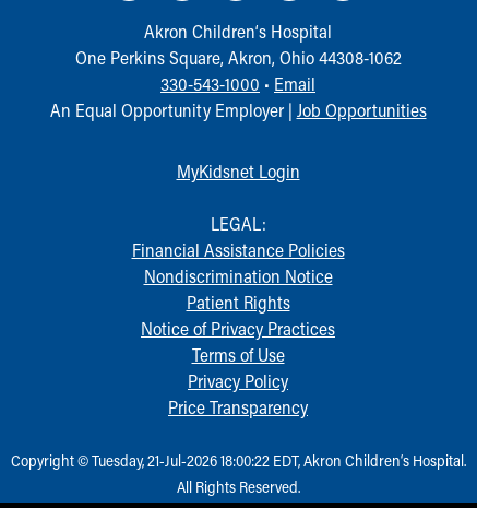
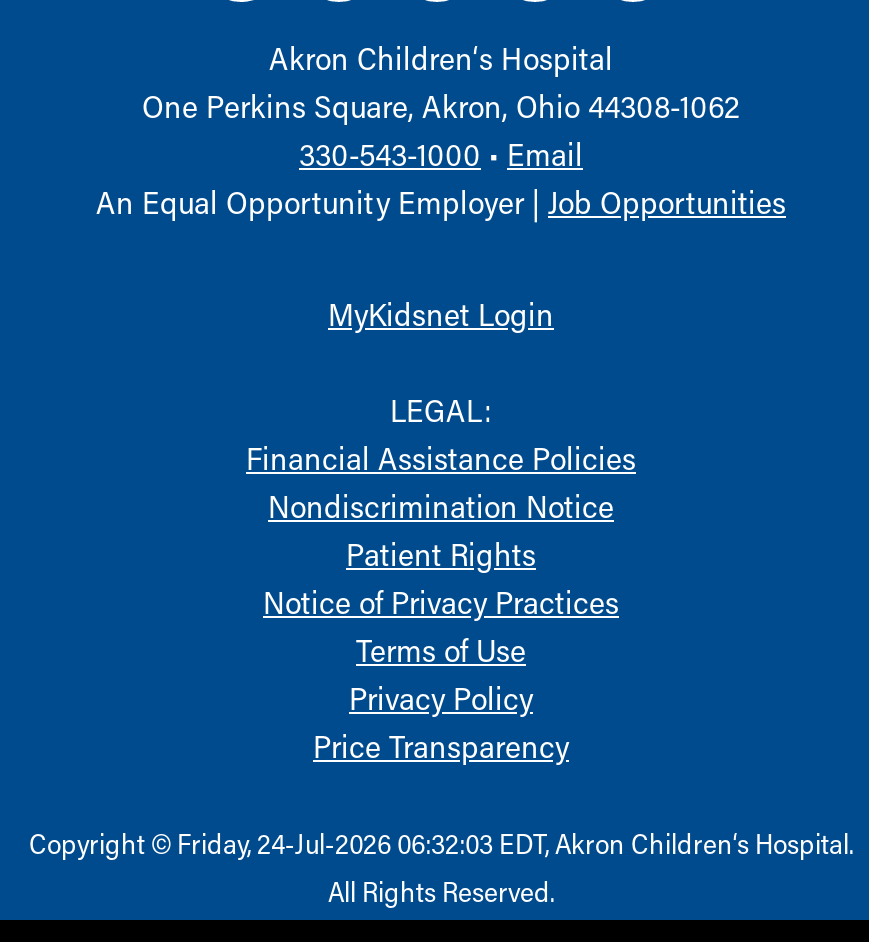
- Copyright © Tuesday, 21-Jul-2026 18:00:22 EDT, Akron Children‘s Hospital.
+ Copyright © Friday, 24-Jul-2026 06:32:03 EDT, Akron Children‘s Hospital.
